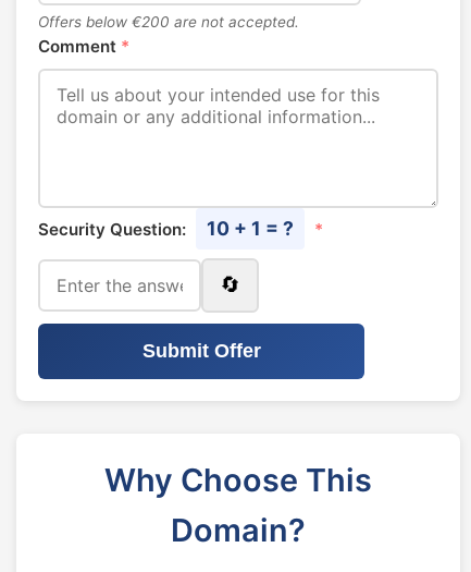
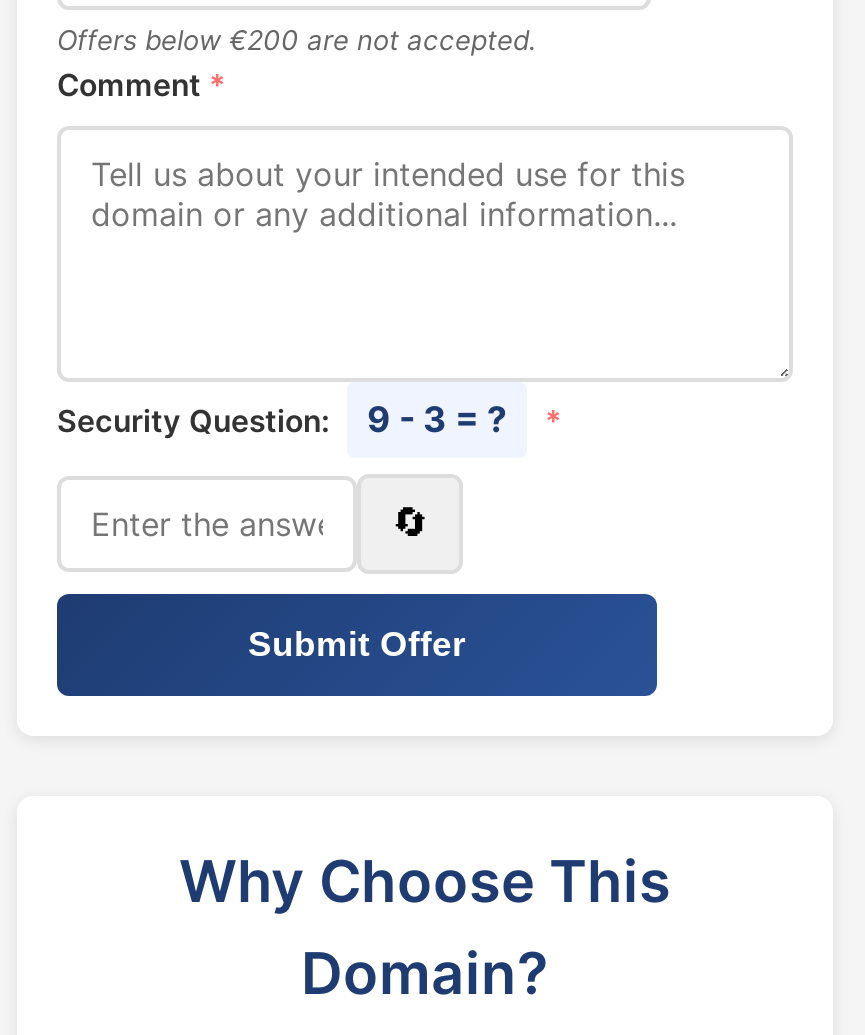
- 10 + 1 = ?
+ 9 - 3 = ?
